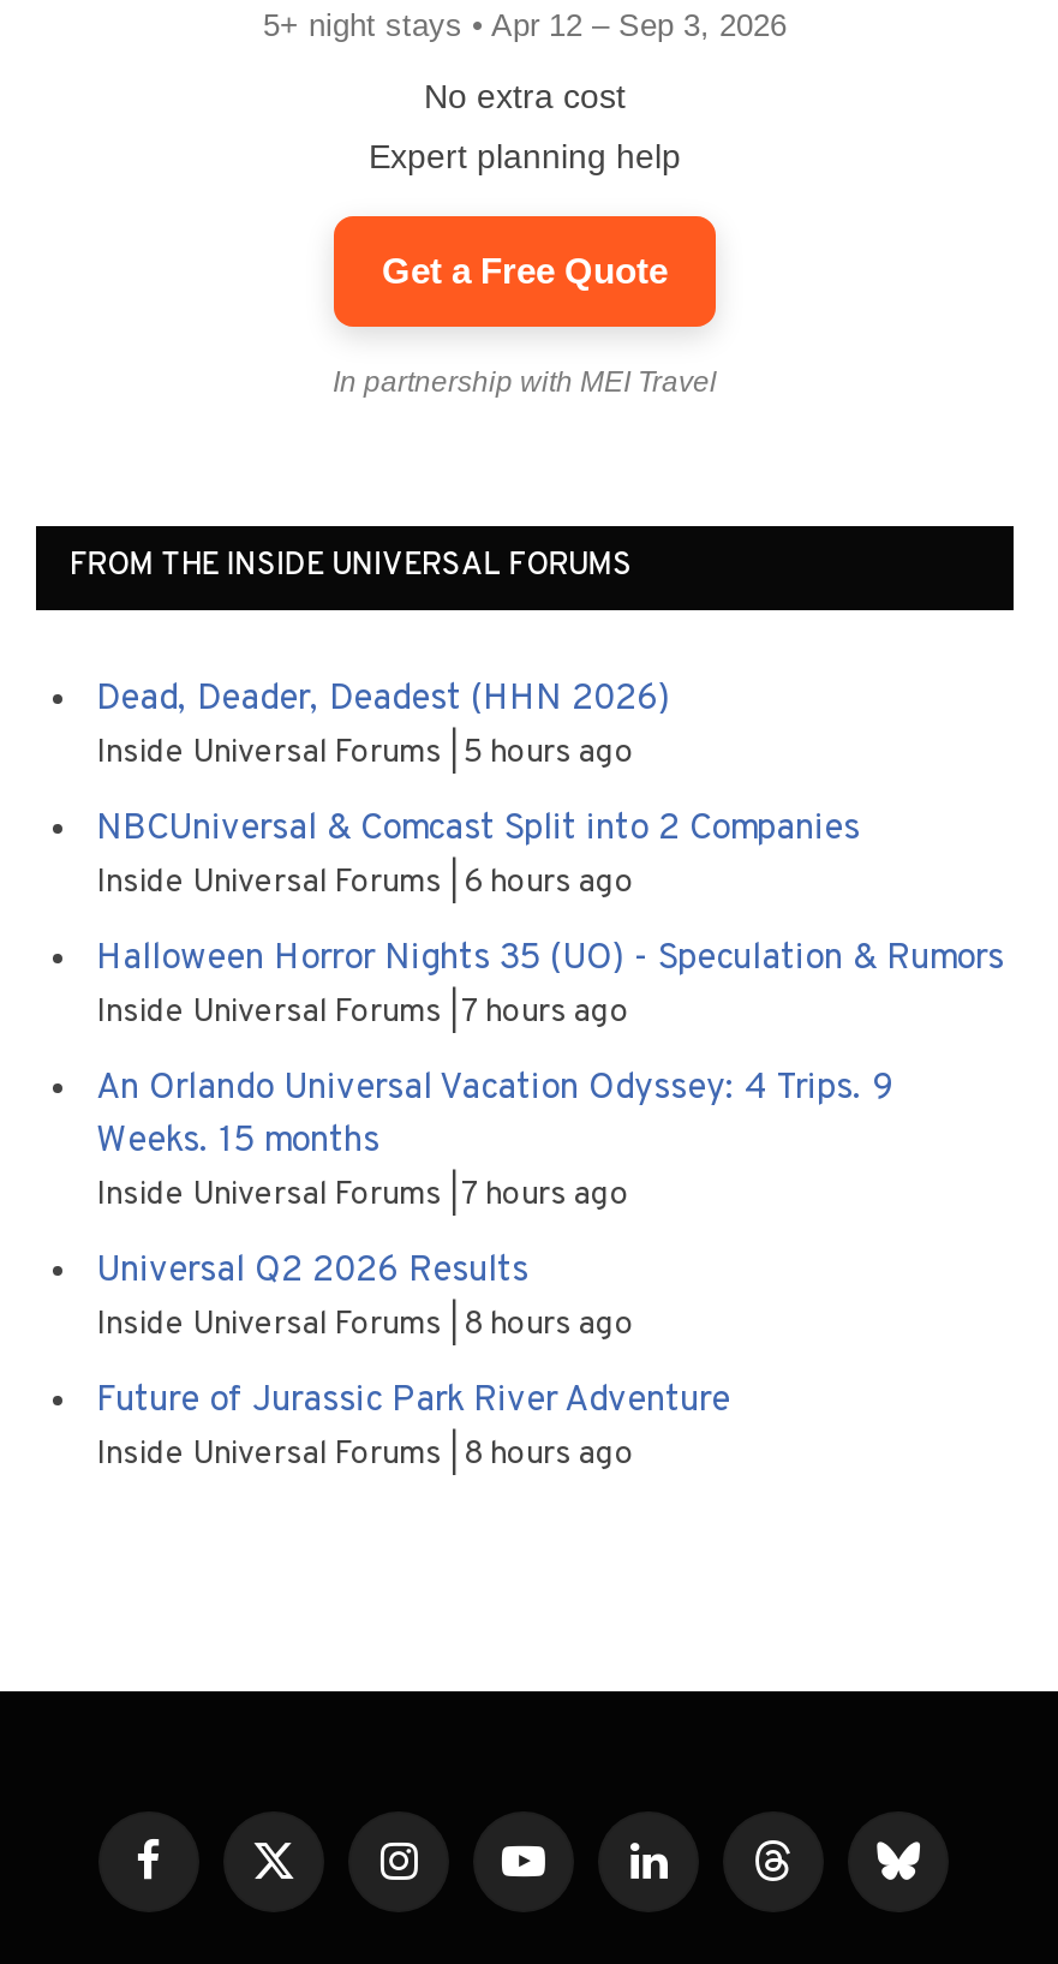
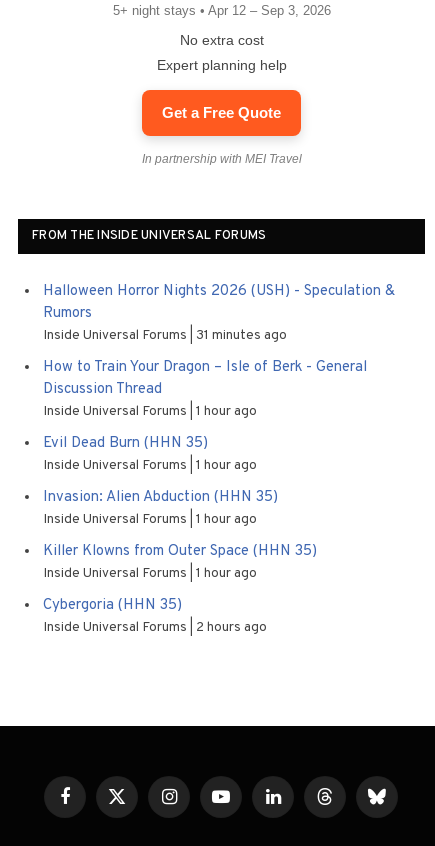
- Dead, Deader, Deadest (HHN 2026)
- Inside Universal Forums 5 hours ago
+ Halloween Horror Nights 2026 (USH) - Speculation &
+ Rumors
+ Inside Universal Forums 31 minutes ago

- NBCUniversal & Comcast Split into 2 Companies
- Inside Universal Forums 6 hours ago
+ How to Train Your Dragon – Isle of Berk - General
+ Discussion Thread
+ Inside Universal Forums 1 hour ago

- Halloween Horror Nights 35 (UO) - Speculation & Rumors
- Inside Universal Forums 7 hours ago
+ Evil Dead Burn (HHN 35)
+ Inside Universal Forums 1 hour ago

- An Orlando Universal Vacation Odyssey: 4 Trips. 9
- Weeks. 15 months
- Inside Universal Forums 7 hours ago
+ Invasion: Alien Abduction (HHN 35)
+ Inside Universal Forums 1 hour ago

- Universal Q2 2026 Results
- Inside Universal Forums 8 hours ago
+ Killer Klowns from Outer Space (HHN 35)
+ Inside Universal Forums 1 hour ago

- Future of Jurassic Park River Adventure
- Inside Universal Forums 8 hours ago
+ Cybergoria (HHN 35)
+ Inside Universal Forums 2 hours ago
